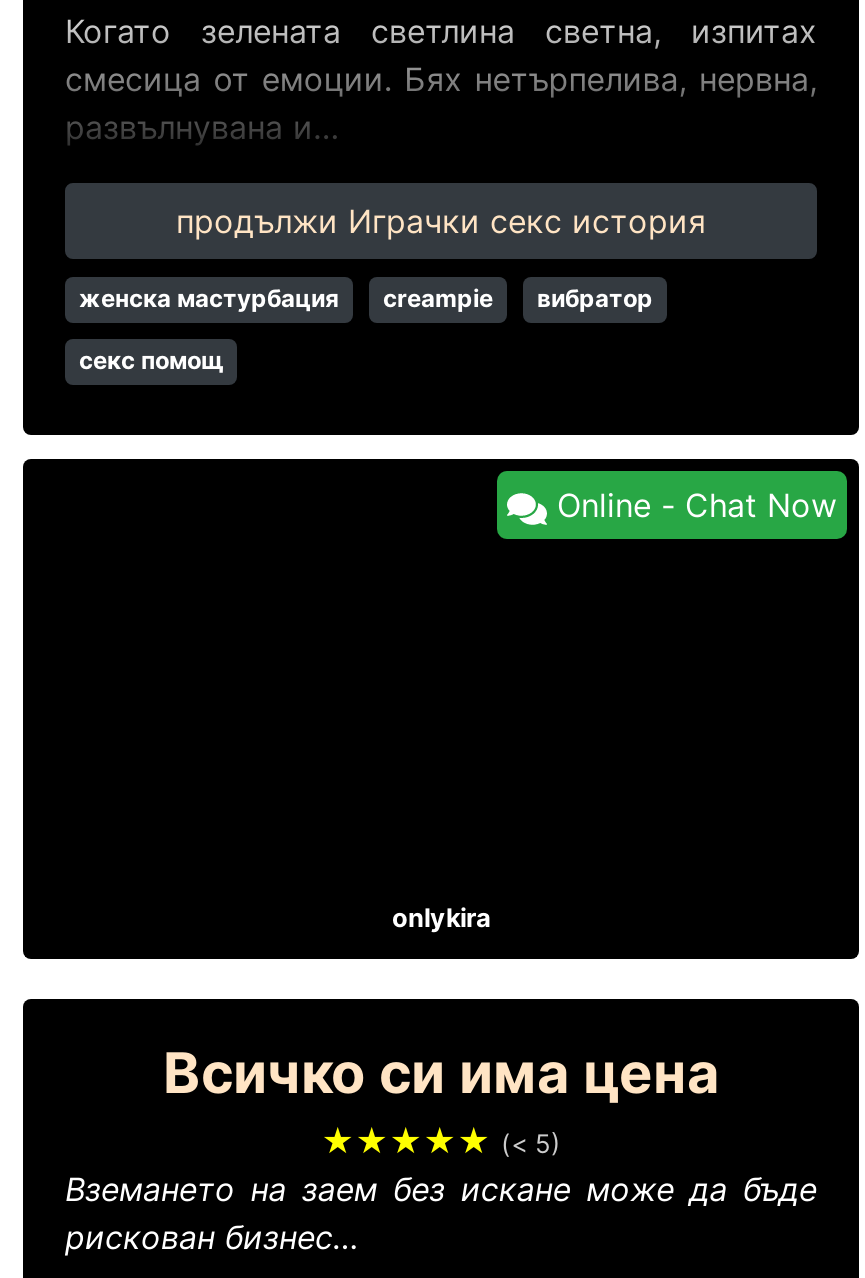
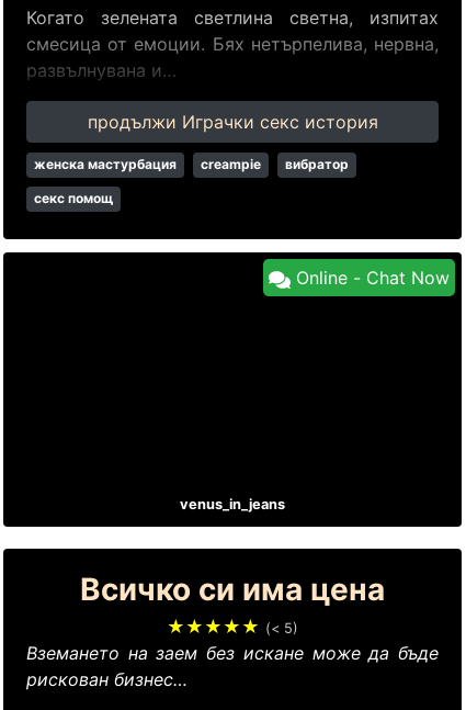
- onlykira
+ venus_in_jeans
